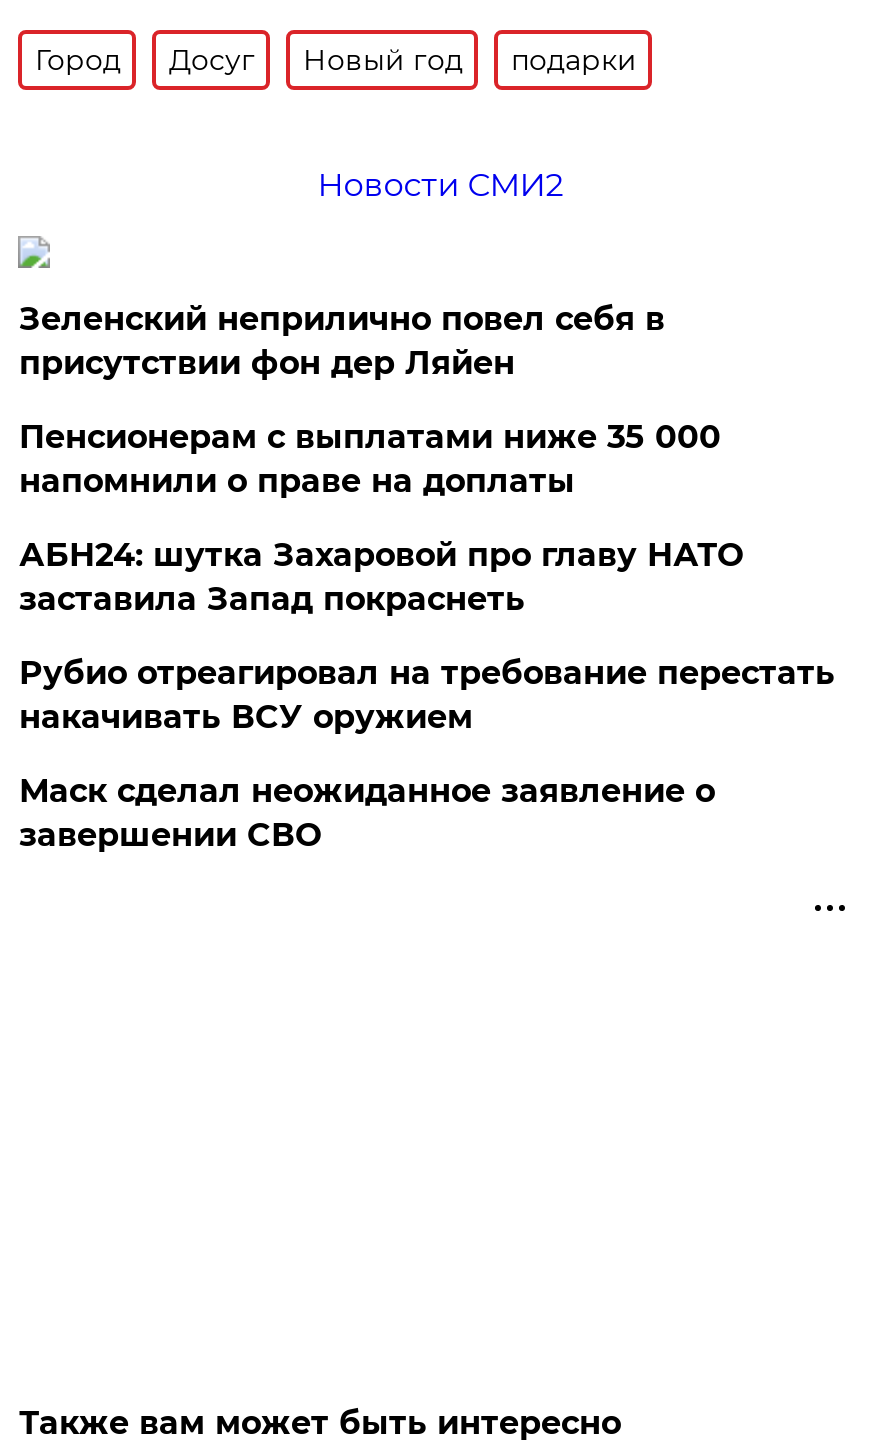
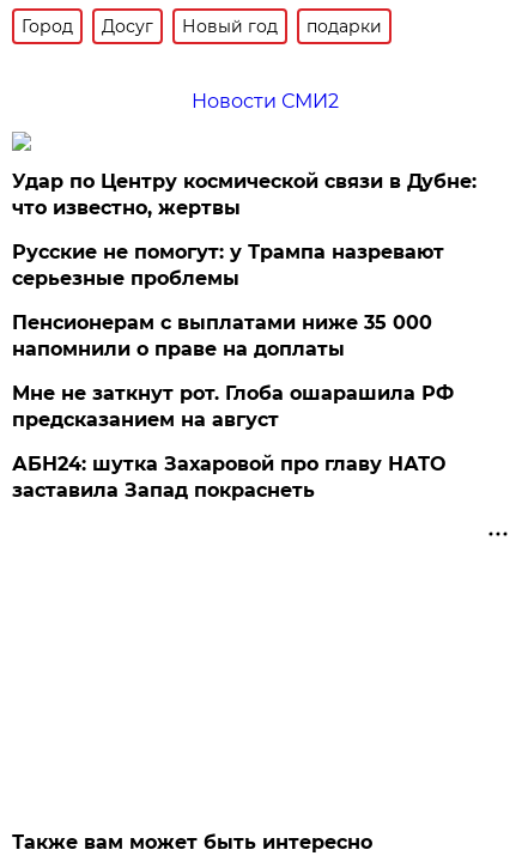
- Зеленский неприлично повел cебя в
- присутствии фон дер Ляйен
+ Удар по Центру космической связи в Дубне:
+ что известно, жертвы
+ Русские не помогут: у Трампа назревают
+ серьезные проблемы

moved down: Пенсионерам с выплатами ниже 35 000 | напомнили о праве на доплаты

+ Мне не заткнут рот. Глоба ошарашила РФ
+ предсказанием на август

moved down: АБН24: шутка Захаровой про главу НАТО | заставила Запад покраснеть

- Рубио отреагировал на требование перестать
- накачивать ВСУ оружием
- Маск сделал неожиданное заявление о
- завершении СВО
